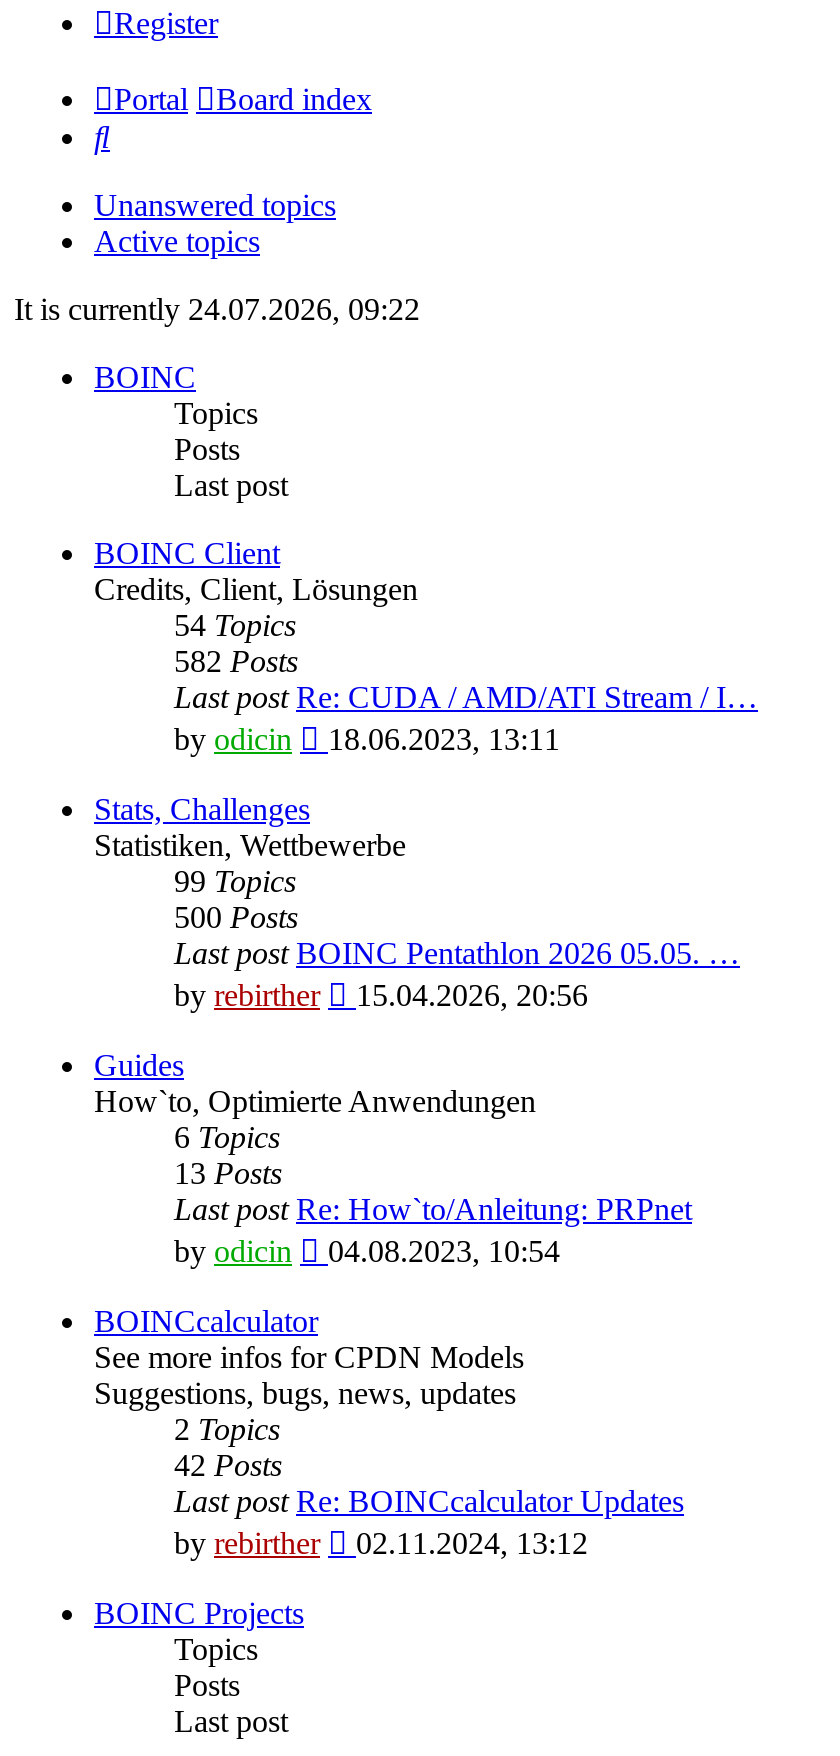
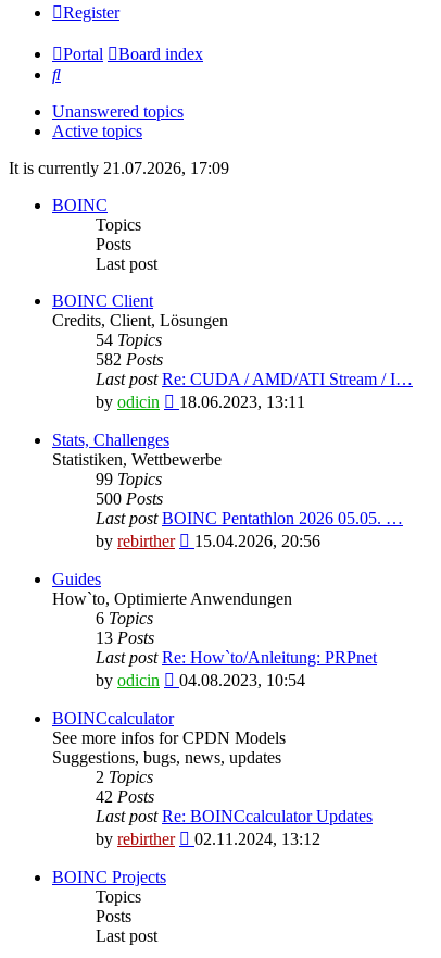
- It is currently 24.07.2026, 09:22
+ It is currently 21.07.2026, 17:09
